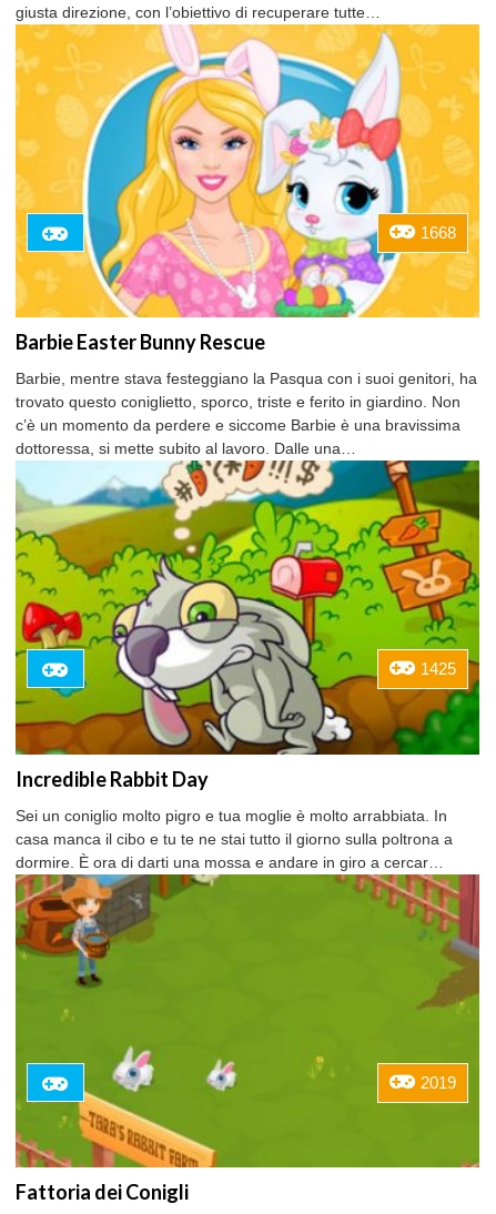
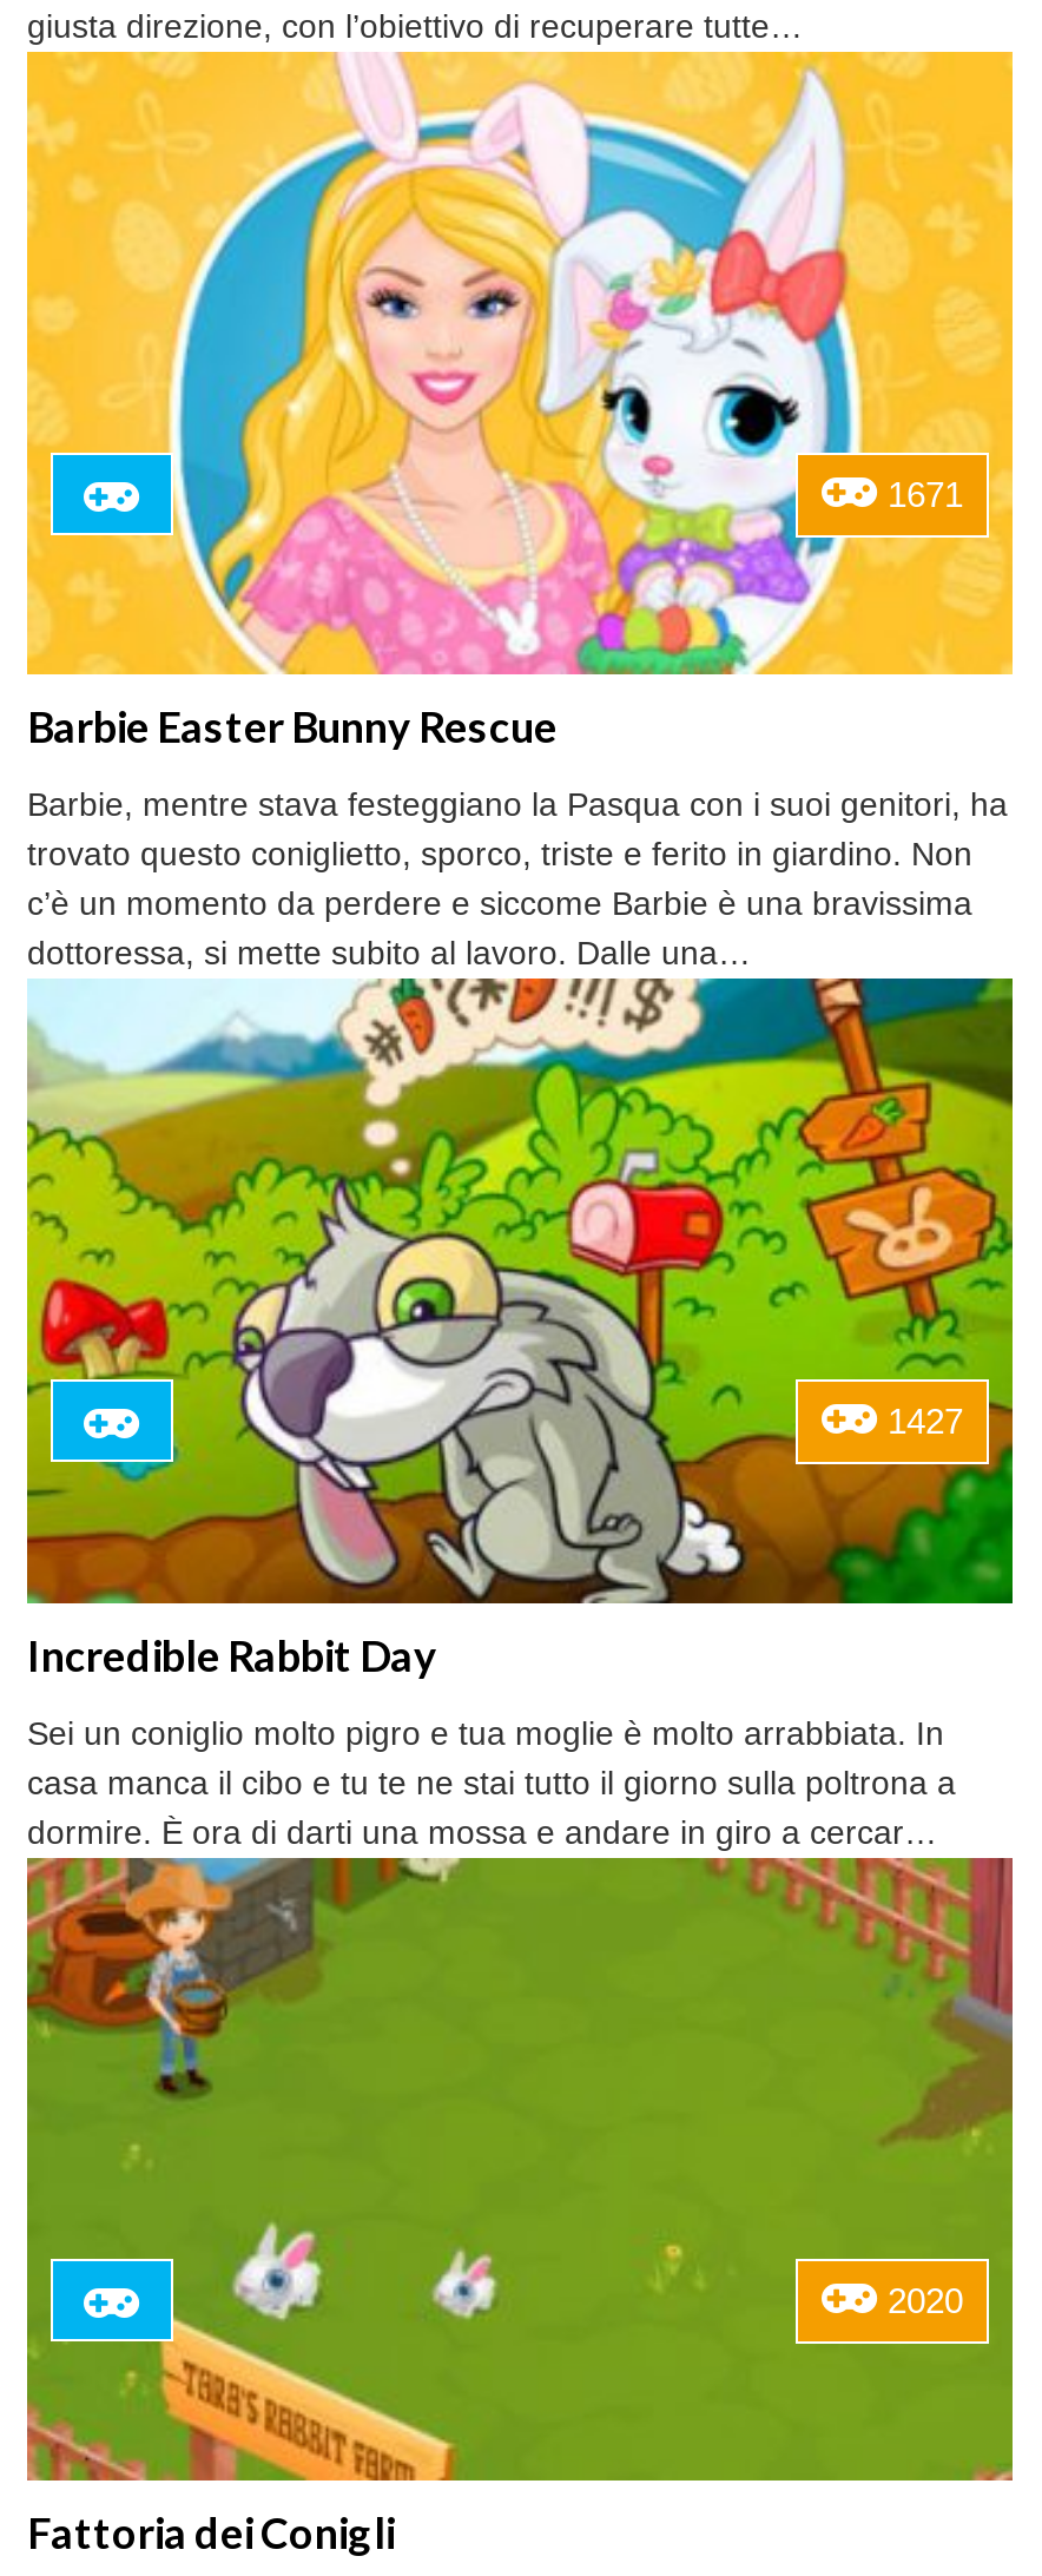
- 1668
+ 1671

- 1425
+ 1427

- 2019
+ 2020
